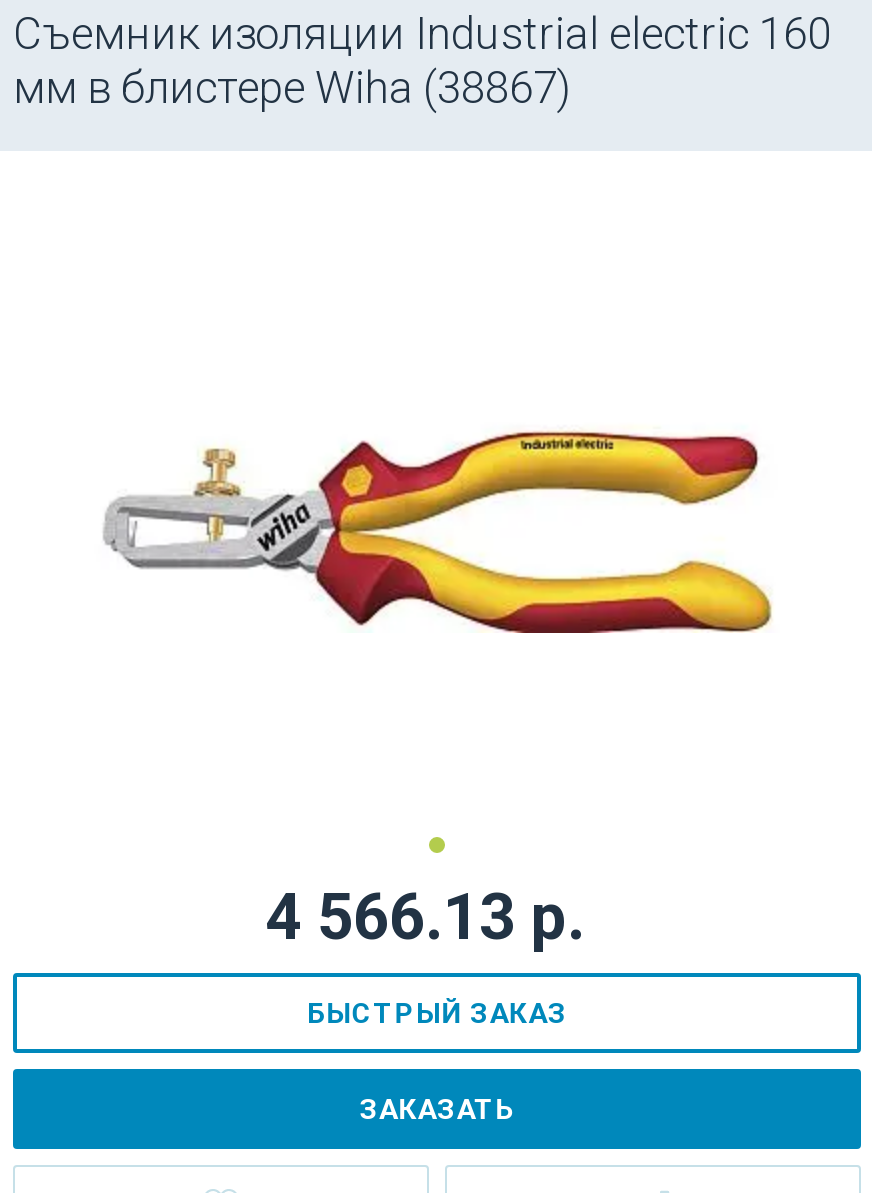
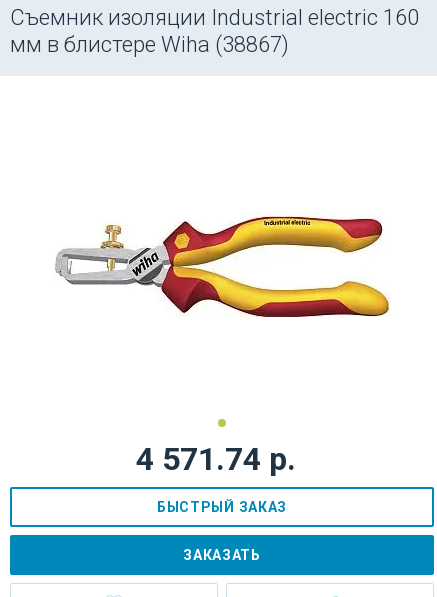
- 4 566.13 р.
+ 4 571.74 р.
